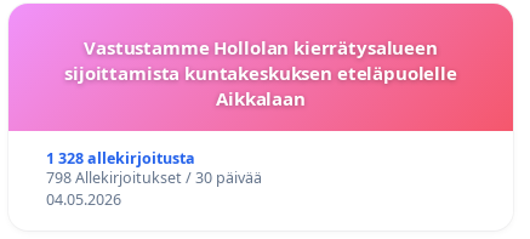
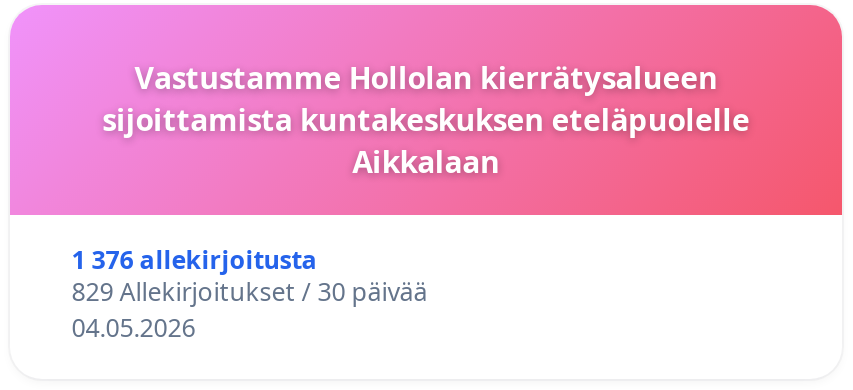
- 1 328 allekirjoitusta
+ 1 376 allekirjoitusta

- 798 Allekirjoitukset / 30 päivää
+ 829 Allekirjoitukset / 30 päivää
